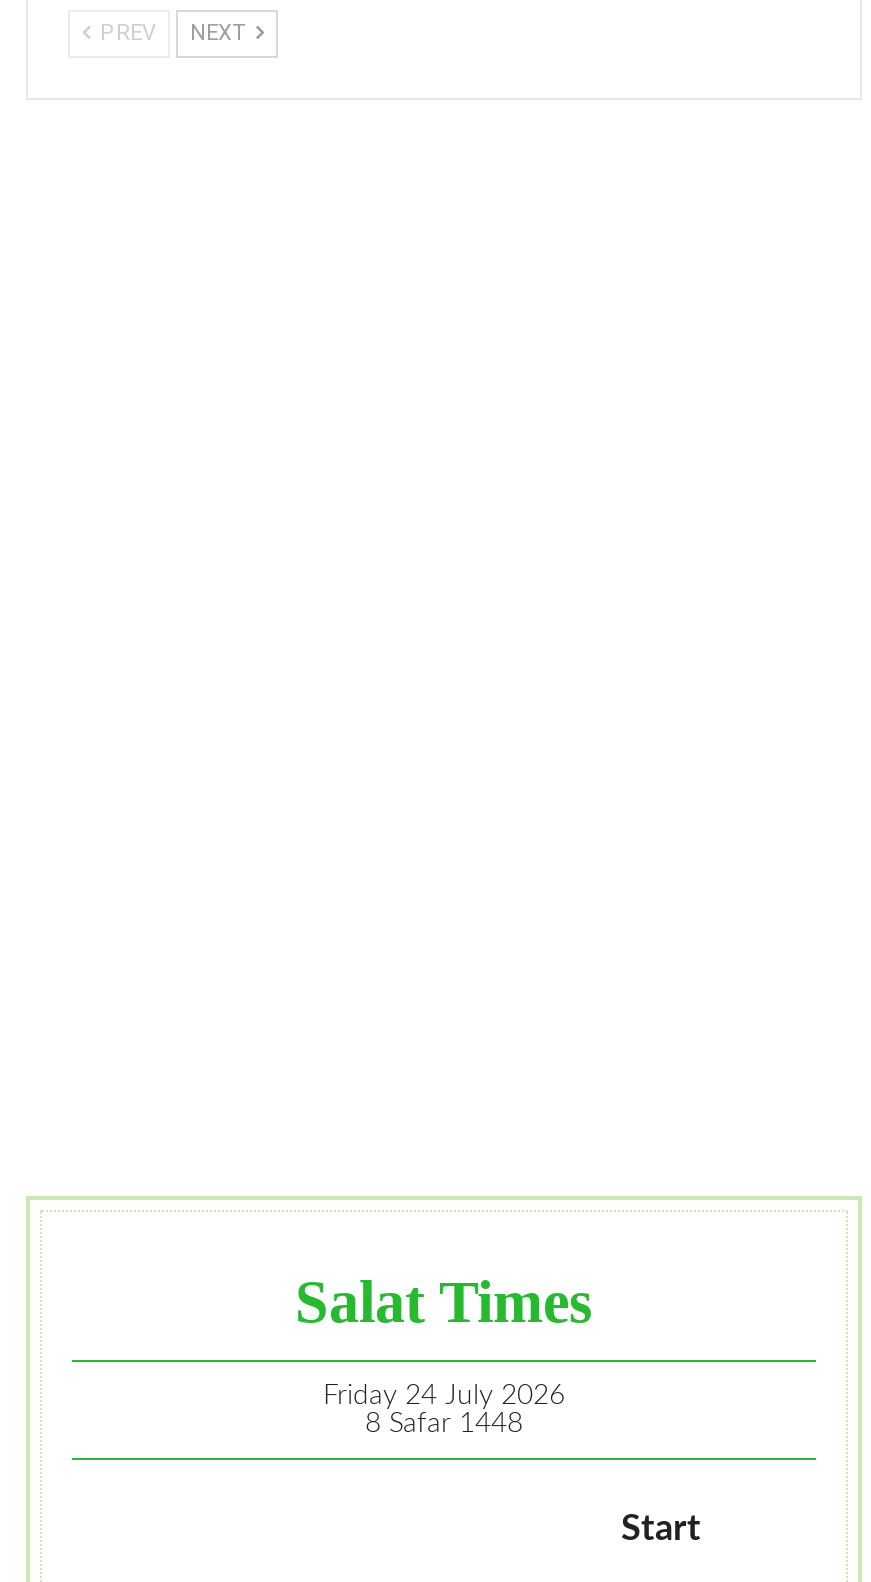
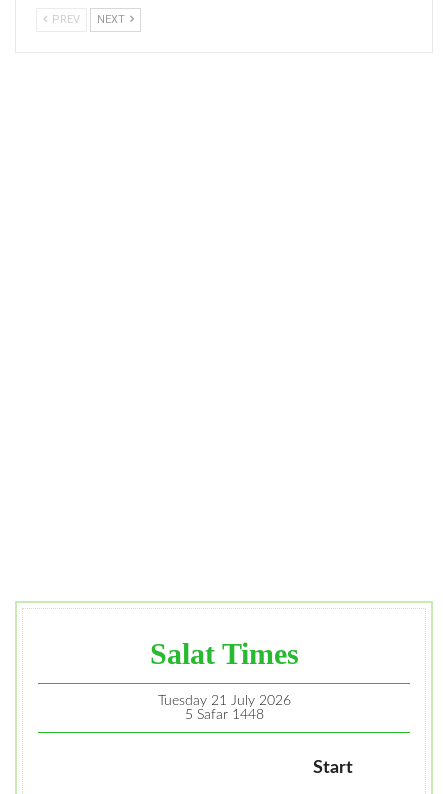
- Friday 24 July 2026
+ Tuesday 21 July 2026

- 8 Safar 1448
+ 5 Safar 1448
